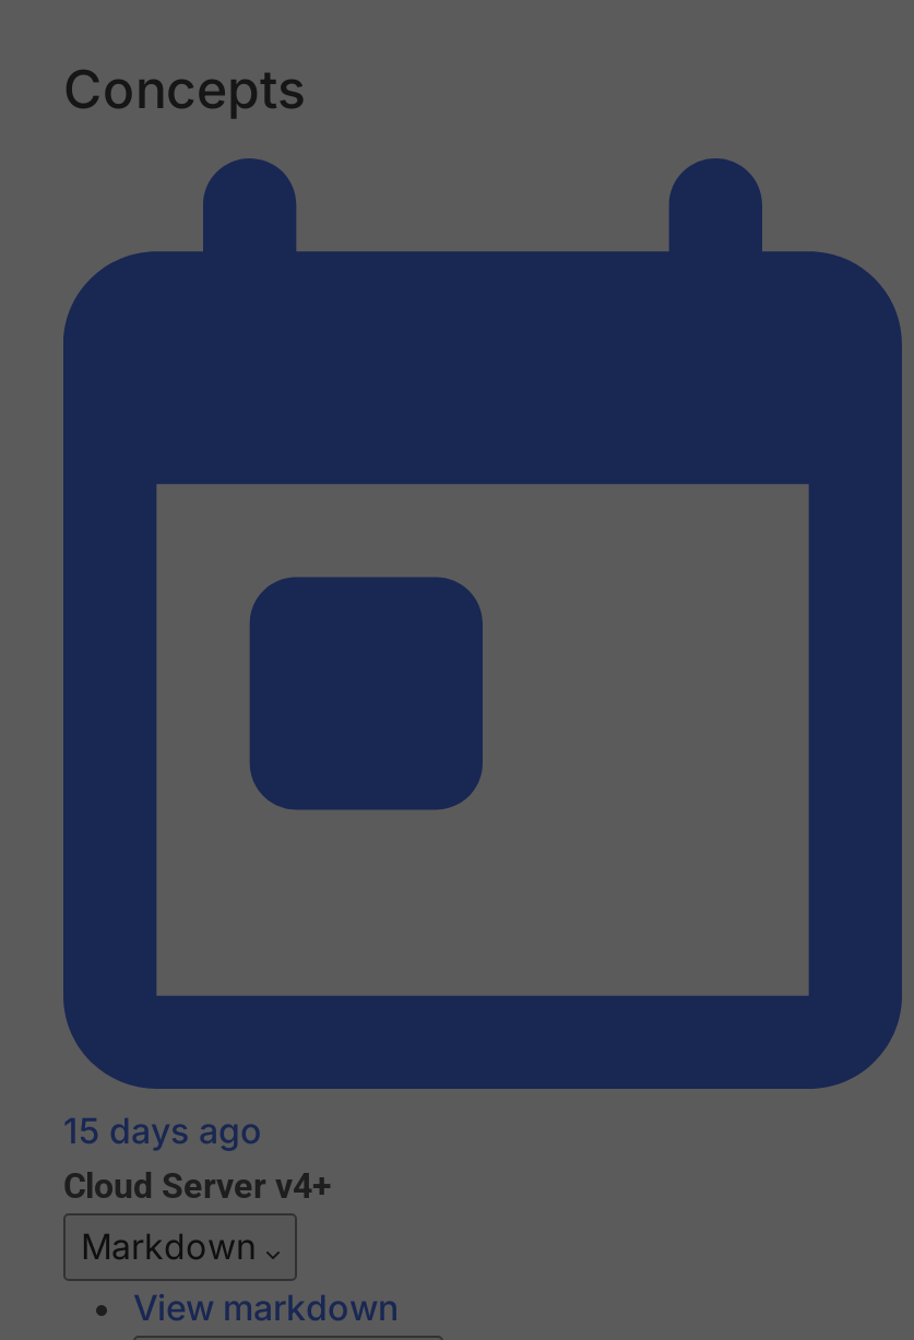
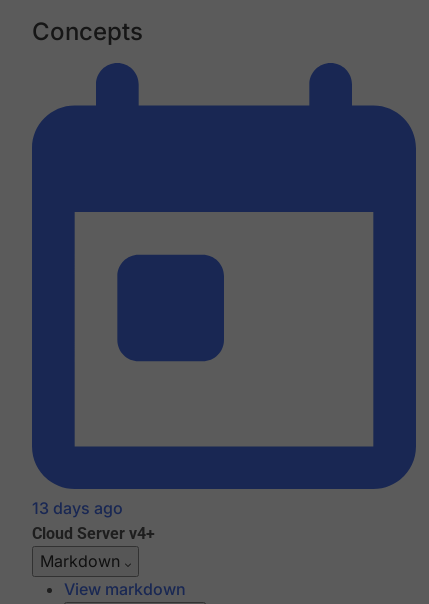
- 15 days ago
+ 13 days ago
